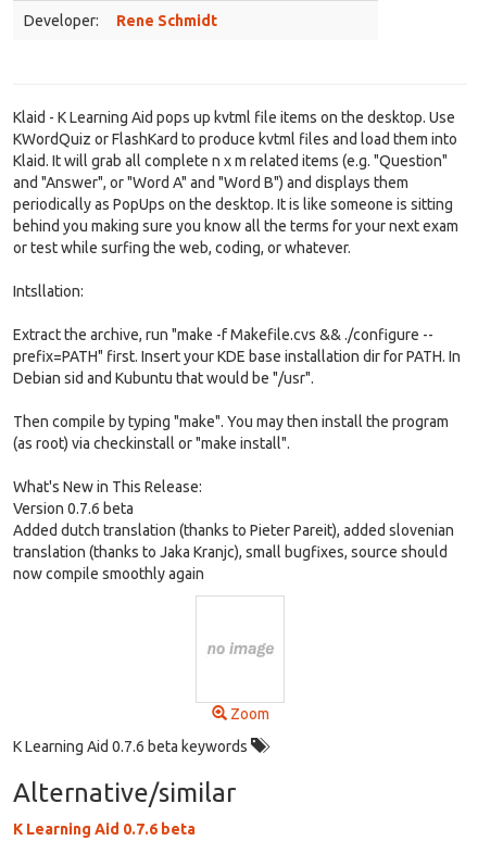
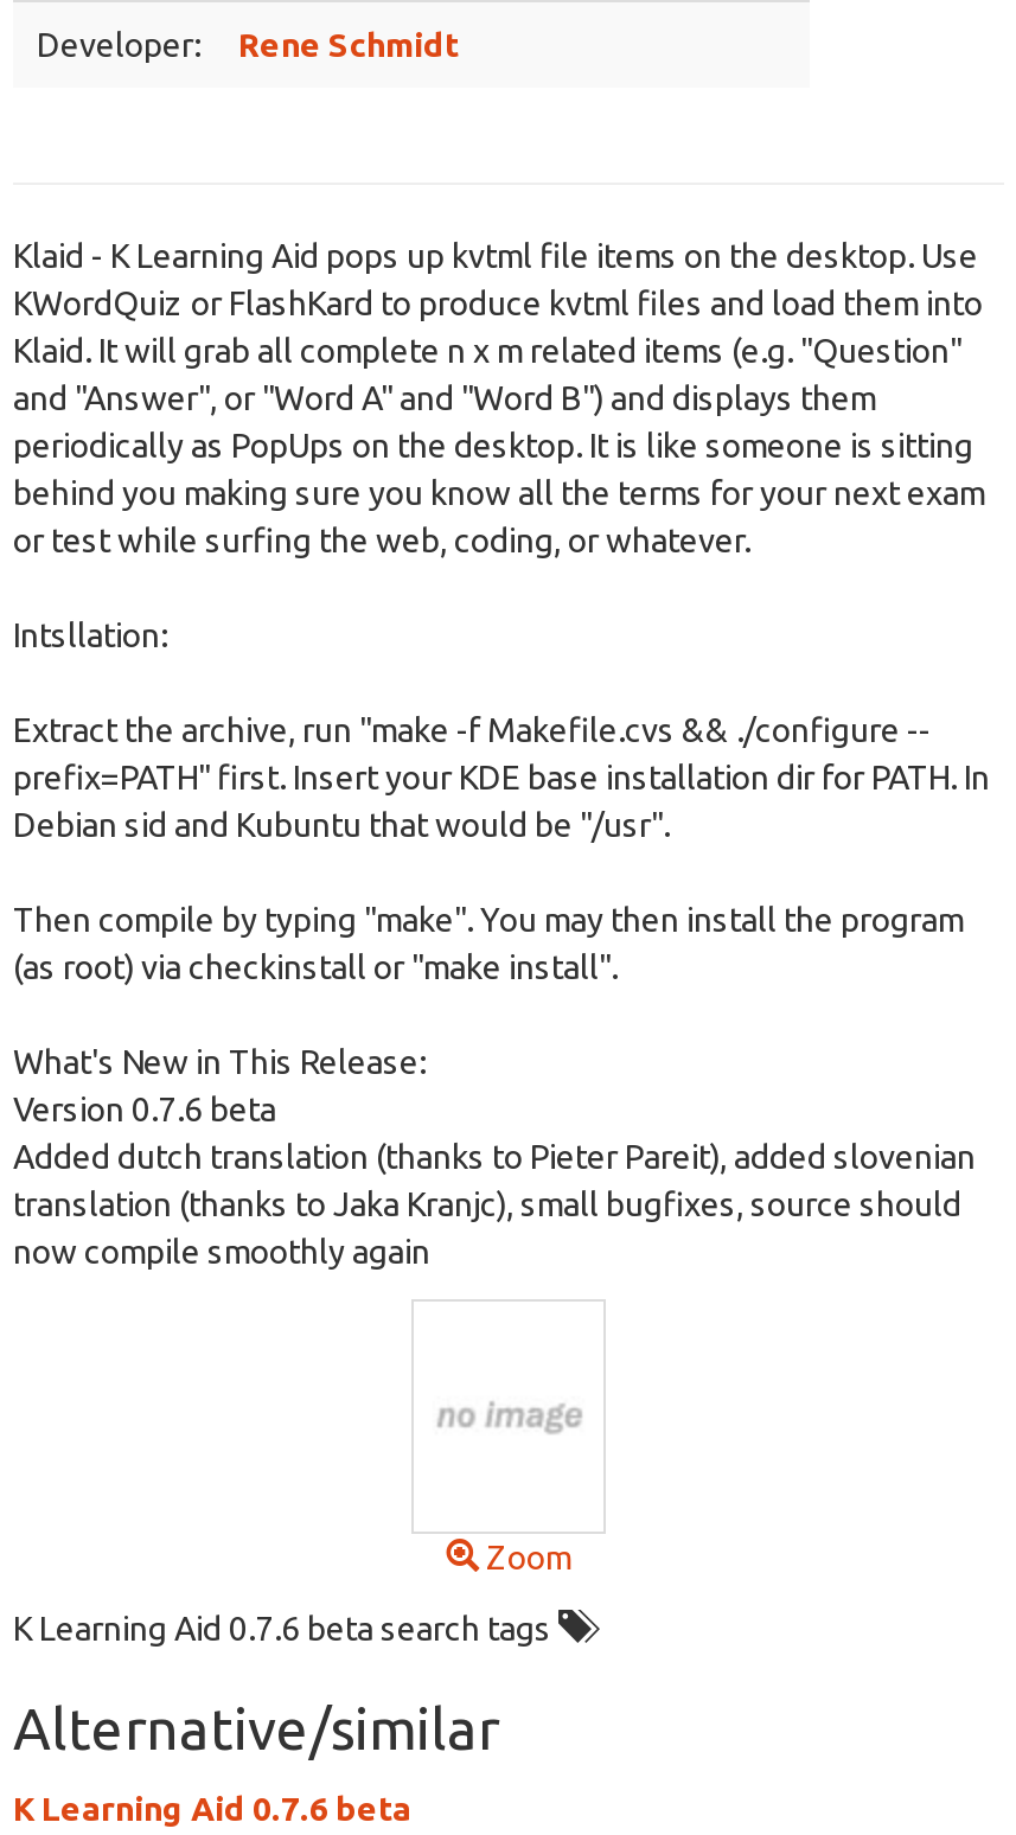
- K Learning Aid 0.7.6 beta keywords
+ K Learning Aid 0.7.6 beta search tags
